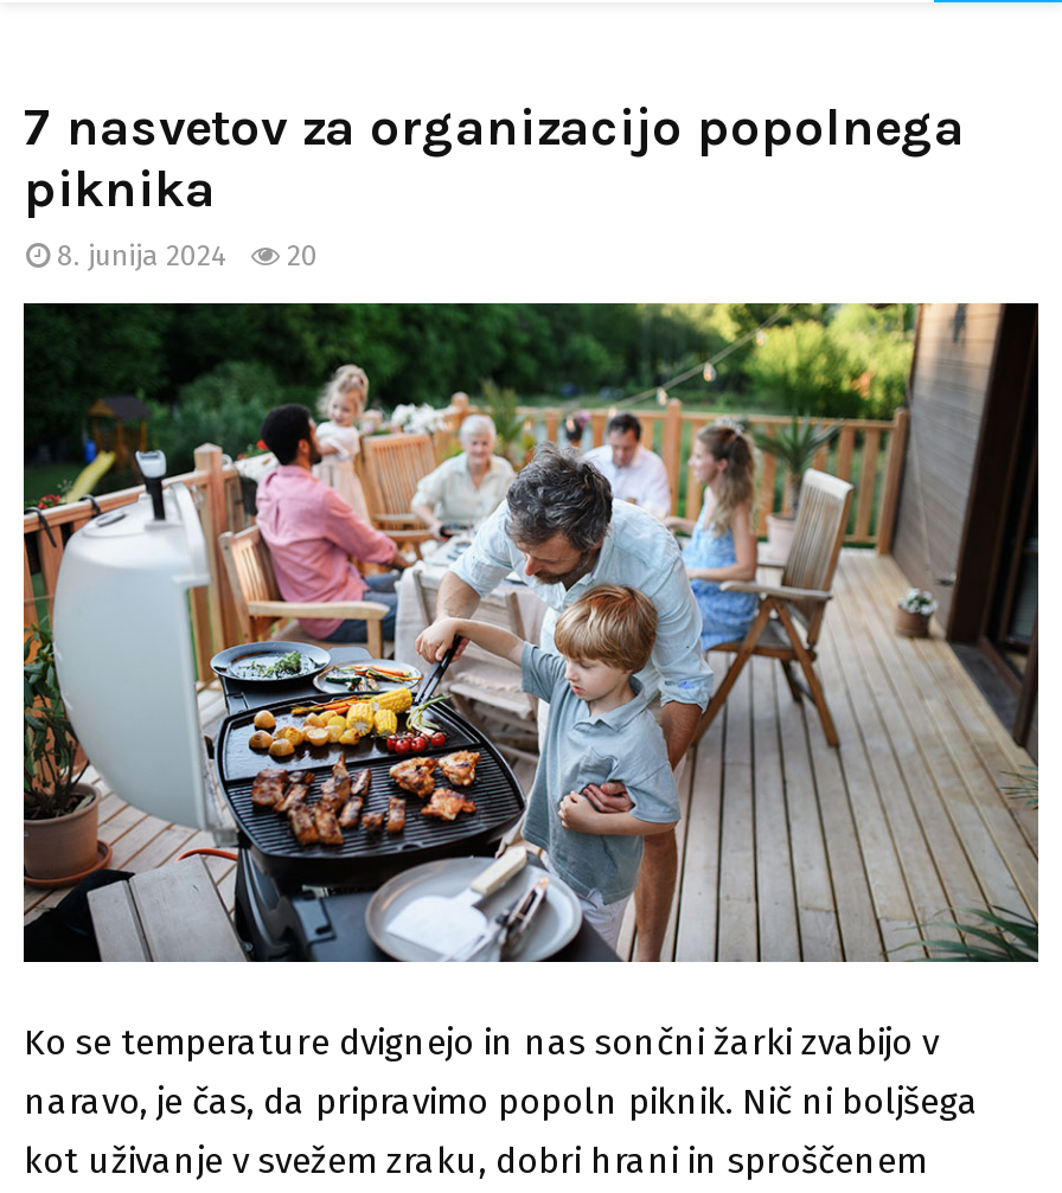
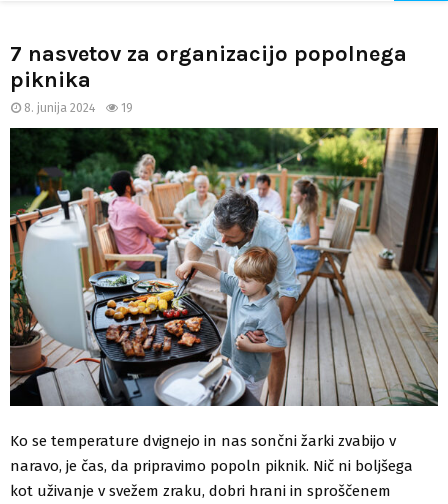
- 8. junija 2024 20
+ 8. junija 2024 19
